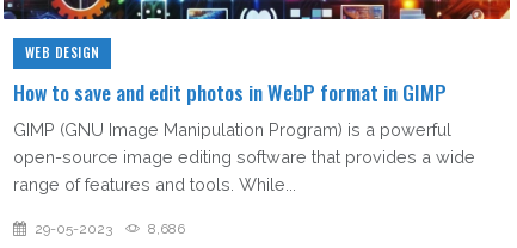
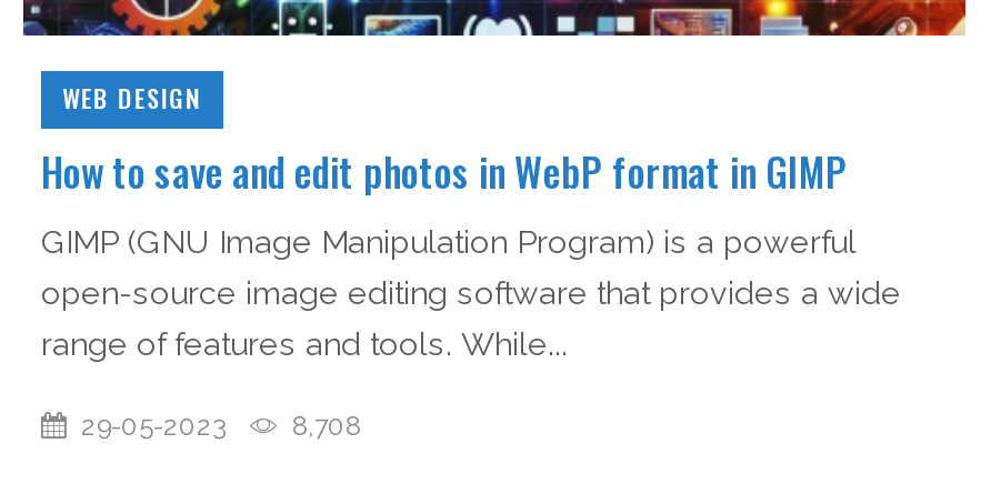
- 29-05-2023 8,686
+ 29-05-2023 8,708
